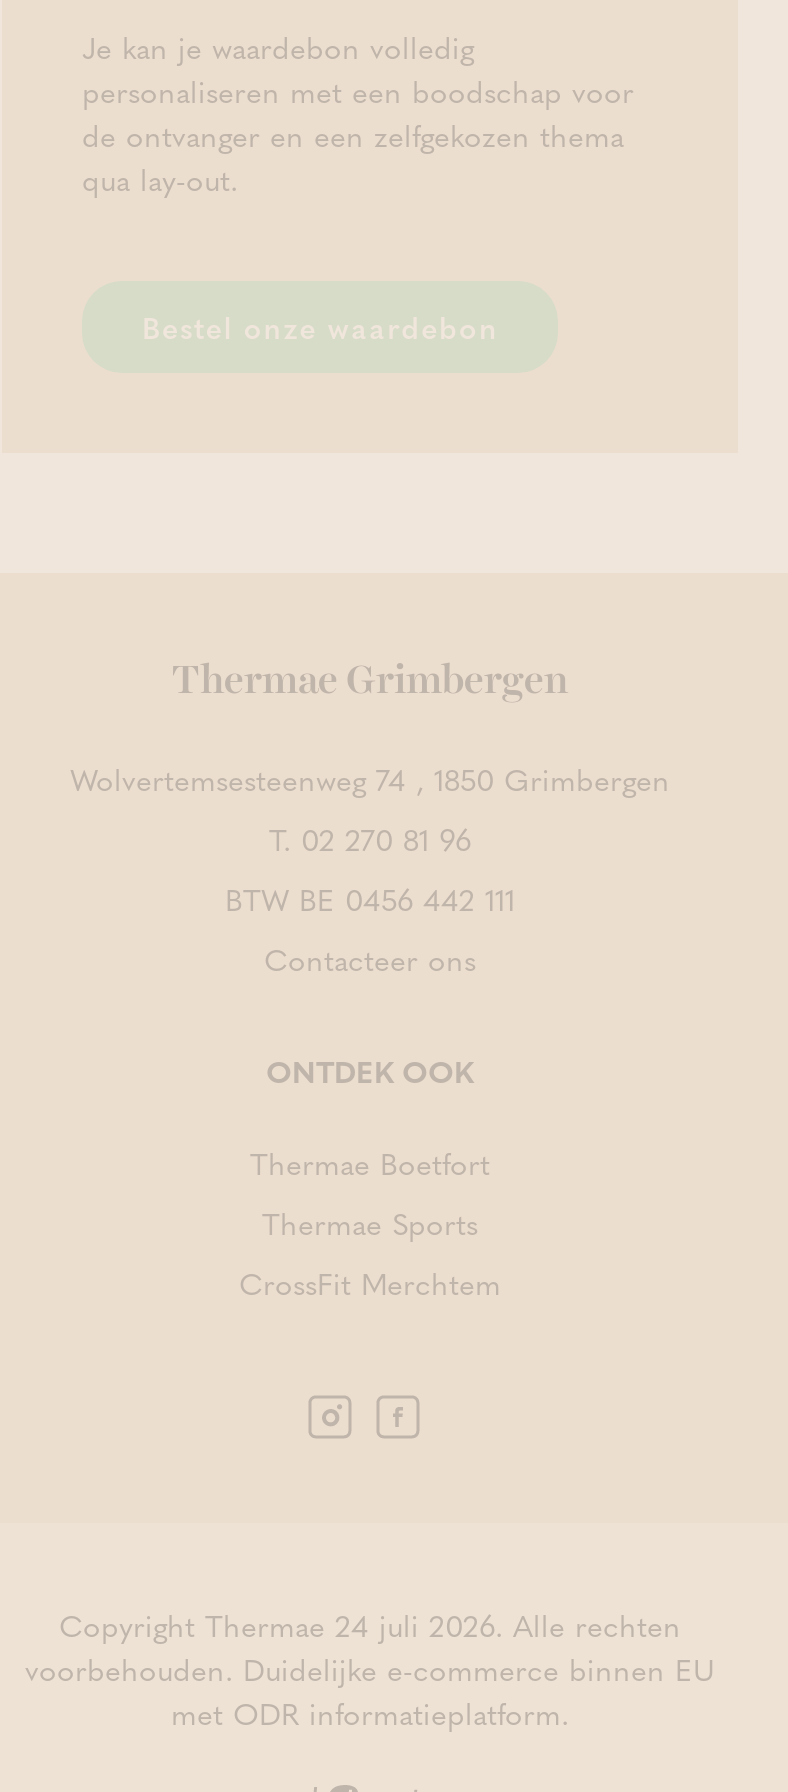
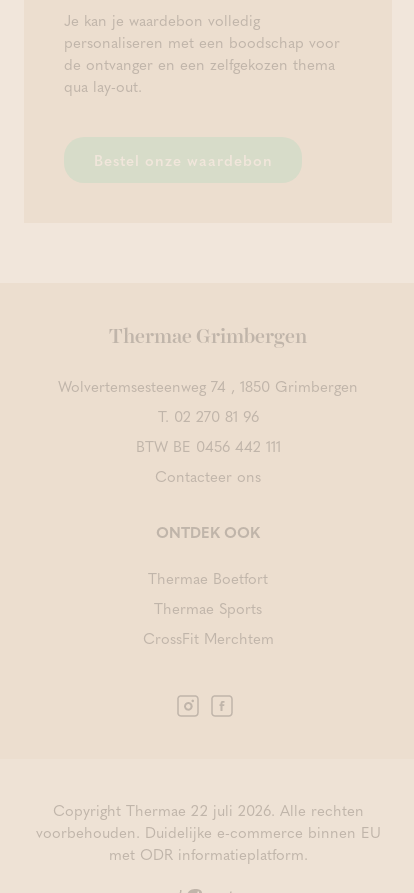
- Copyright Thermae 24 juli 2026. Alle rechten
+ Copyright Thermae 22 juli 2026. Alle rechten
